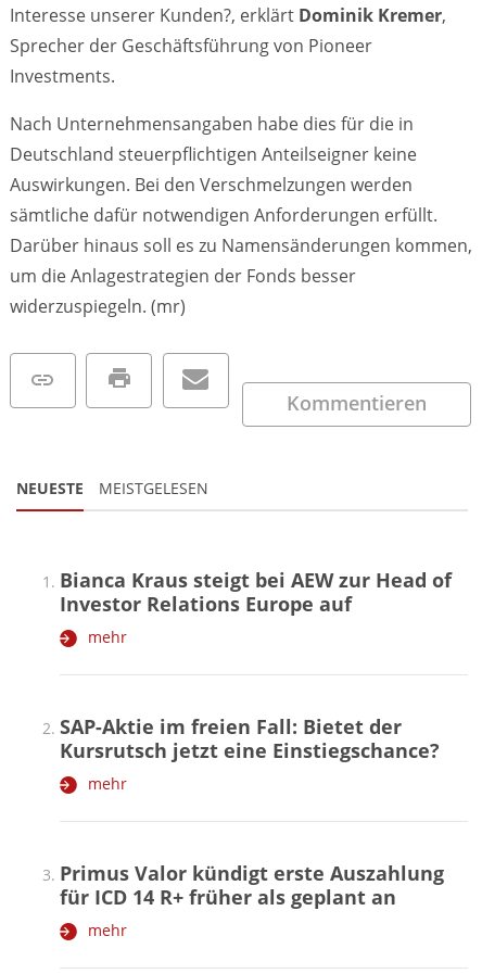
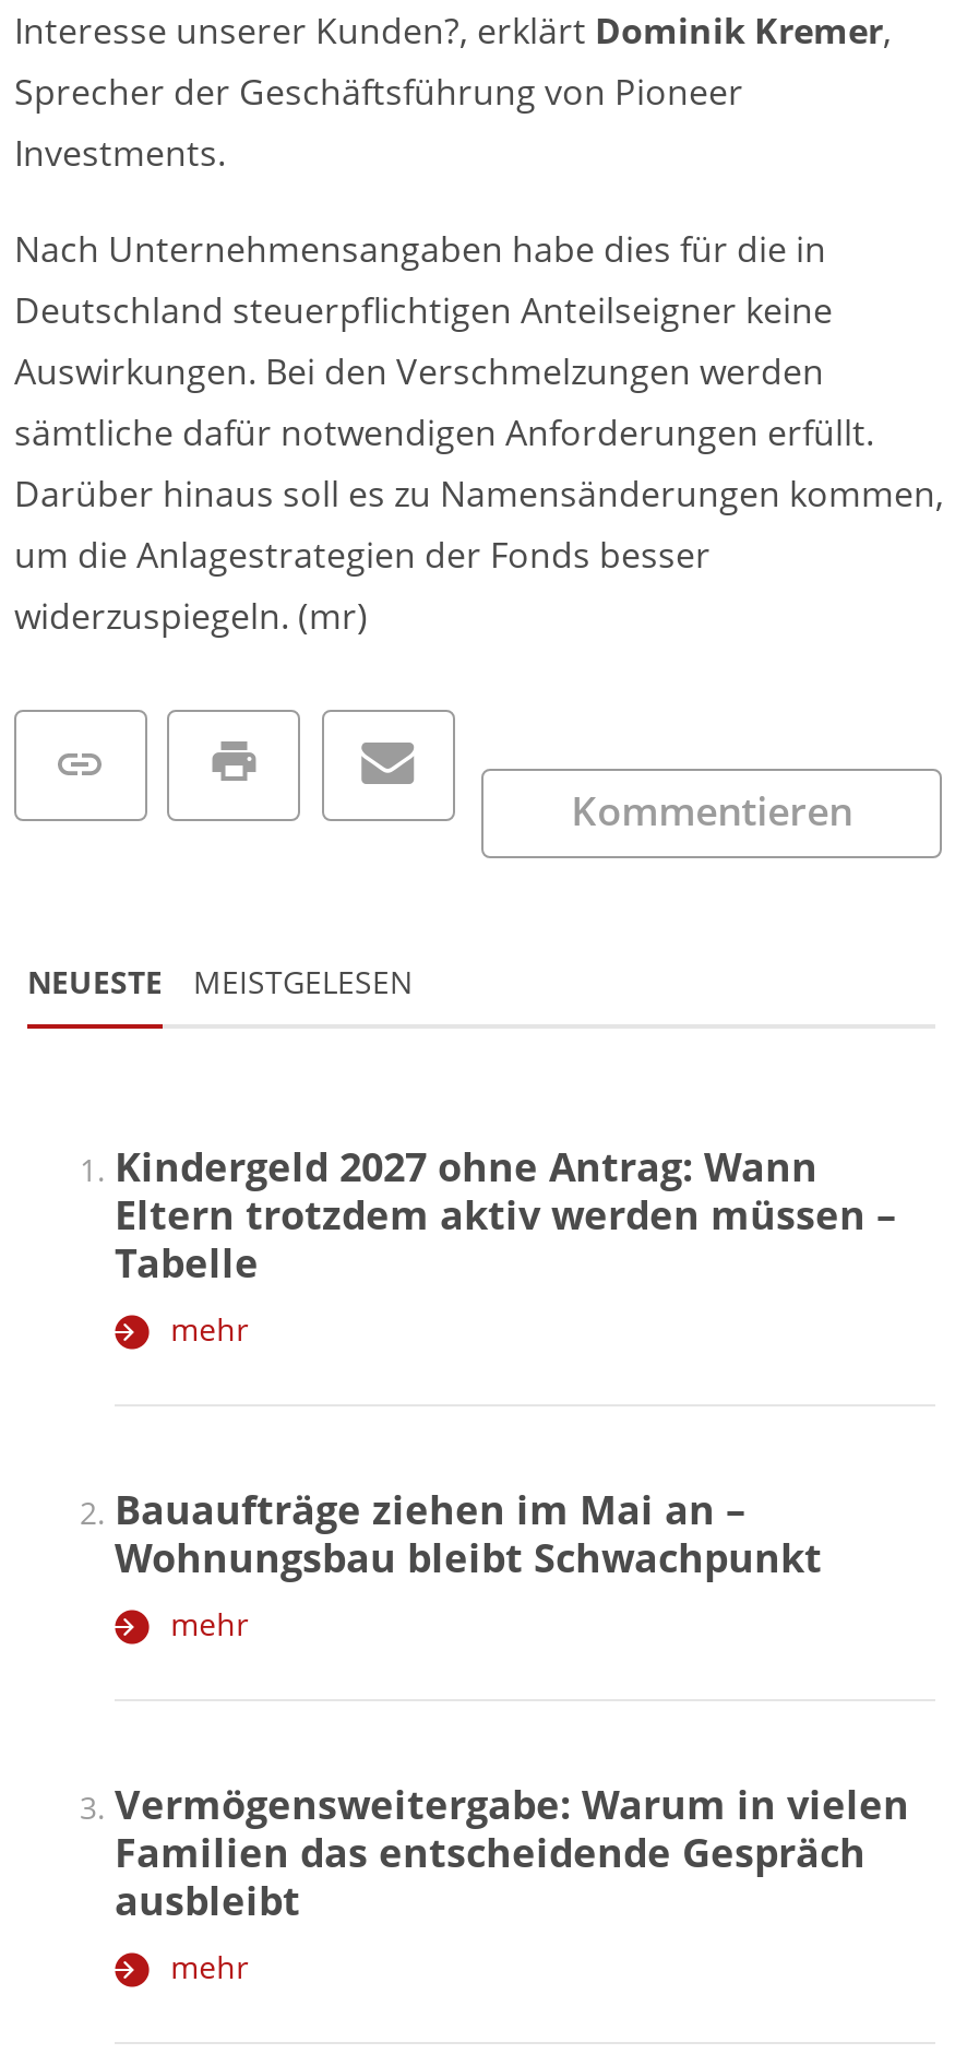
- Bianca Kraus steigt bei AEW zur Head of
- Investor Relations Europe auf
+ Kindergeld 2027 ohne Antrag: Wann
+ Eltern trotzdem aktiv werden müssen –
+ Tabelle

- SAP-Aktie im freien Fall: Bietet der
- Kursrutsch jetzt eine Einstiegschance?
+ Bauaufträge ziehen im Mai an –
+ Wohnungsbau bleibt Schwachpunkt

- Primus Valor kündigt erste Auszahlung
- für ICD 14 R+ früher als geplant an
+ Vermögensweitergabe: Warum in vielen
+ Familien das entscheidende Gespräch
+ ausbleibt
